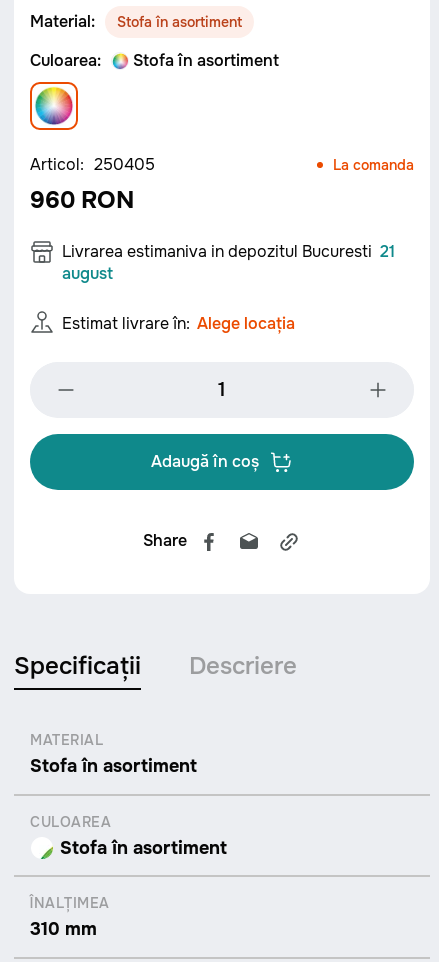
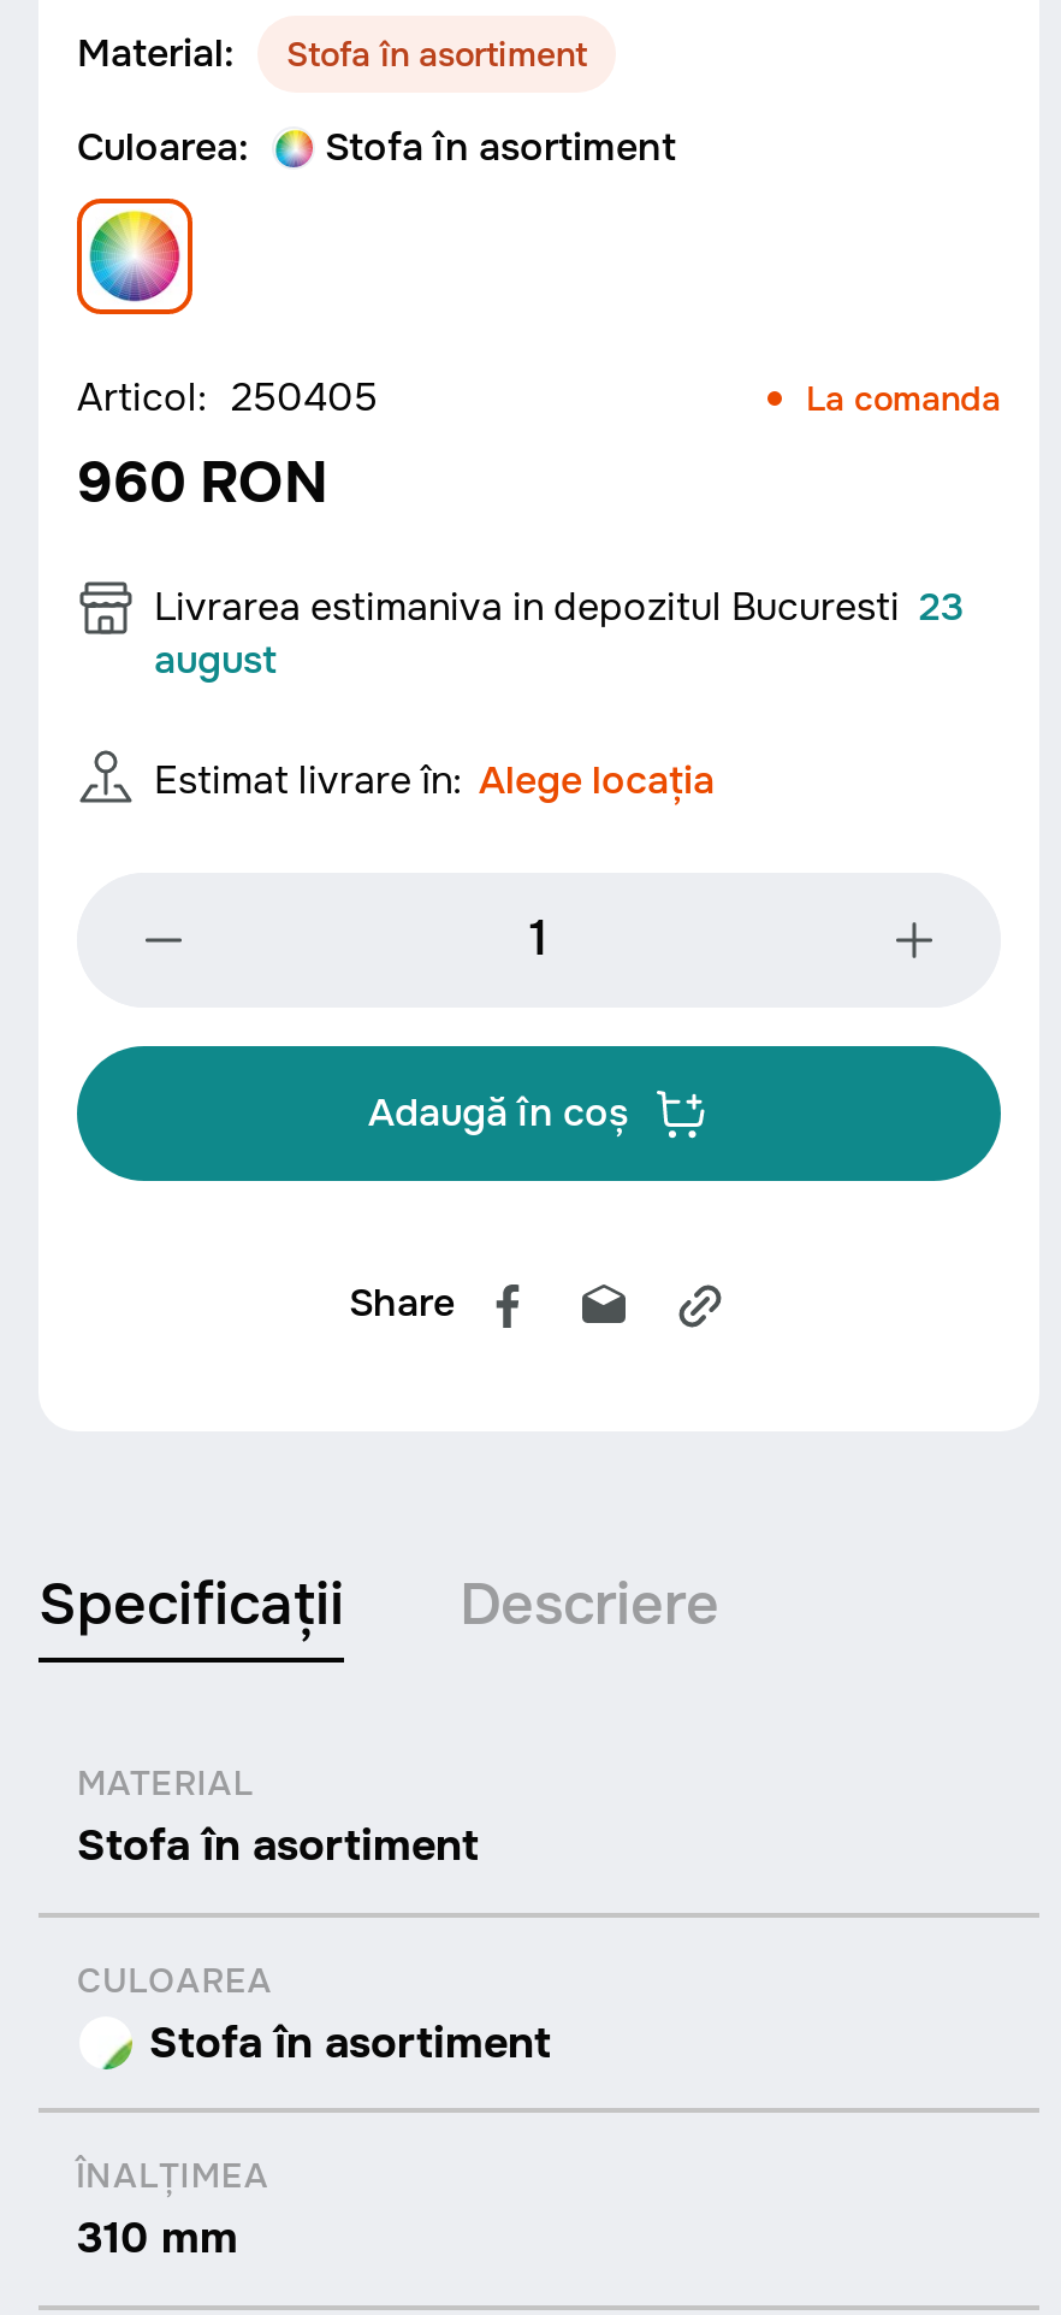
- Livrarea estimaniva in depozitul Bucuresti 21
+ Livrarea estimaniva in depozitul Bucuresti 23
